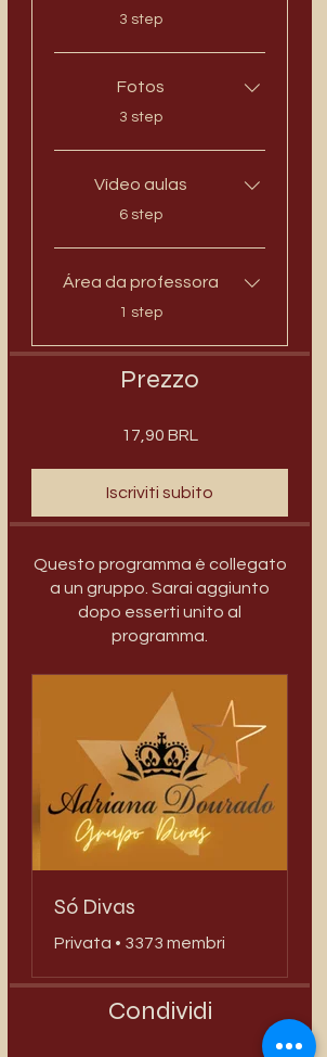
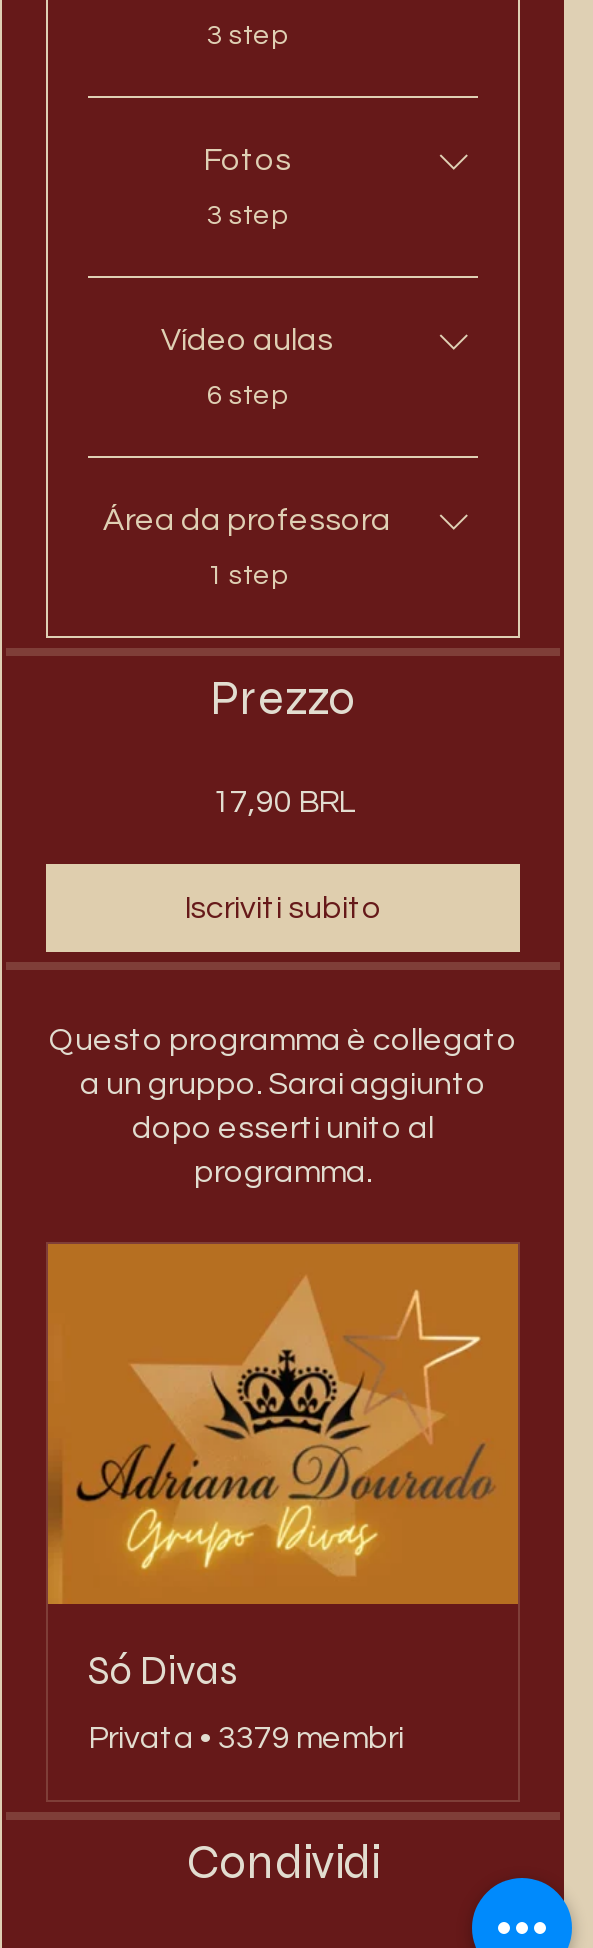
- Privata • 3373 membri
+ Privata • 3379 membri
